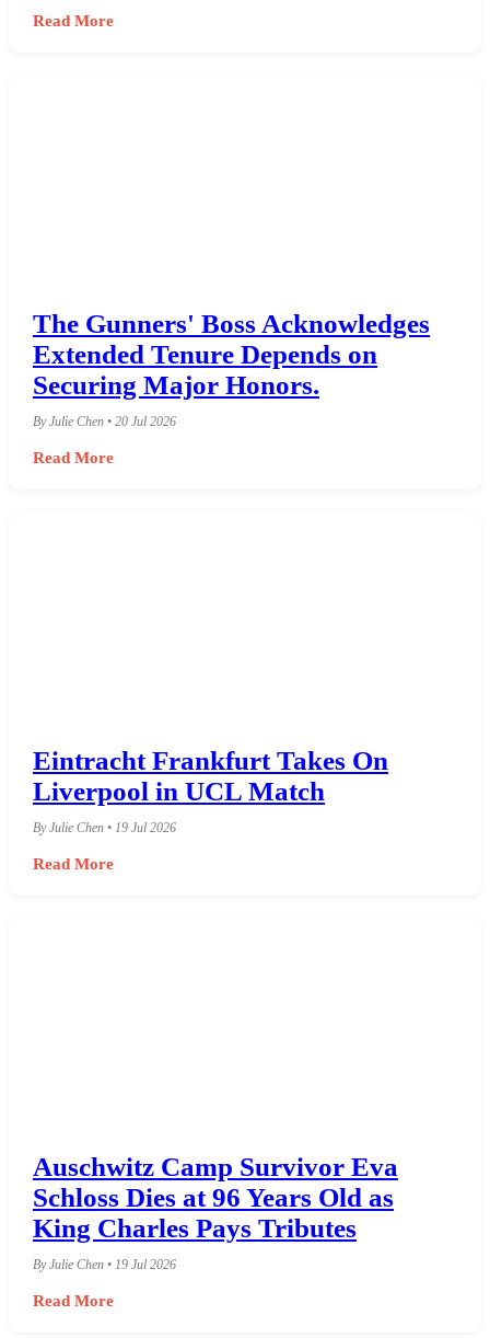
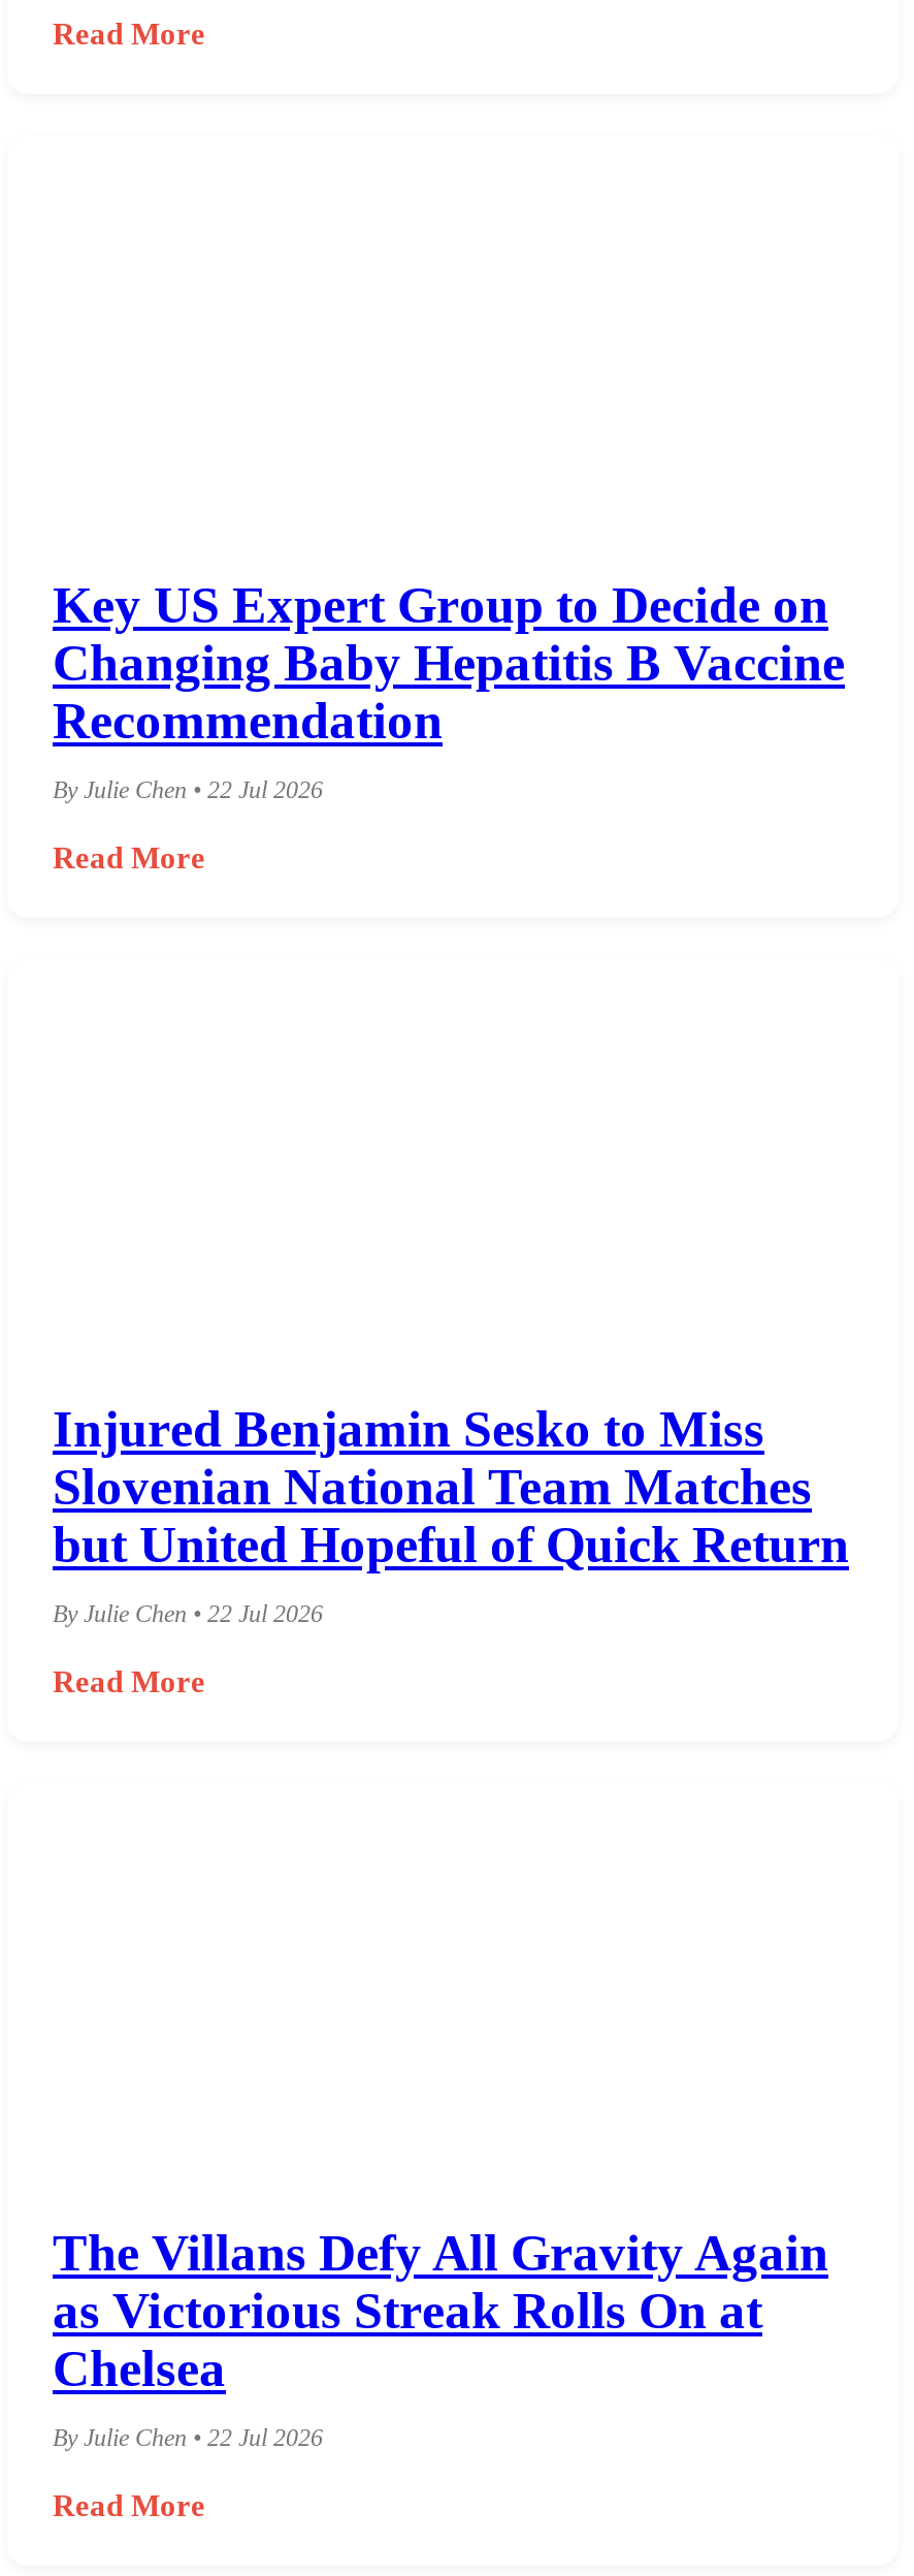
- The Gunners' Boss Acknowledges
- Extended Tenure Depends on
- Securing Major Honors.
+ Key US Expert Group to Decide on
+ Changing Baby Hepatitis B Vaccine
+ Recommendation

- By Julie Chen • 20 Jul 2026
+ By Julie Chen • 22 Jul 2026

- Eintracht Frankfurt Takes On
- Liverpool in UCL Match
+ Injured Benjamin Sesko to Miss
+ Slovenian National Team Matches
+ but United Hopeful of Quick Return

- By Julie Chen • 19 Jul 2026
+ By Julie Chen • 22 Jul 2026

- Auschwitz Camp Survivor Eva
- Schloss Dies at 96 Years Old as
- King Charles Pays Tributes
+ The Villans Defy All Gravity Again
+ as Victorious Streak Rolls On at
+ Chelsea

- By Julie Chen • 19 Jul 2026
+ By Julie Chen • 22 Jul 2026
